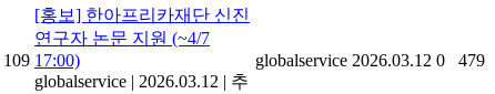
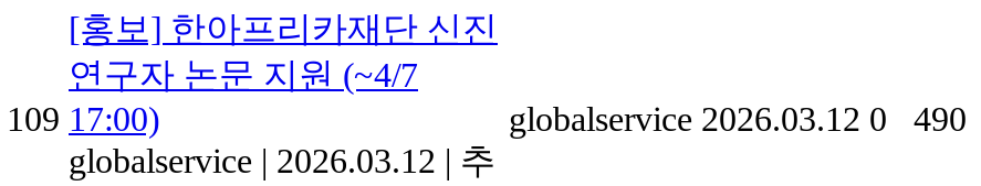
- globalservice 2026.03.12 0 479
+ globalservice 2026.03.12 0 490
